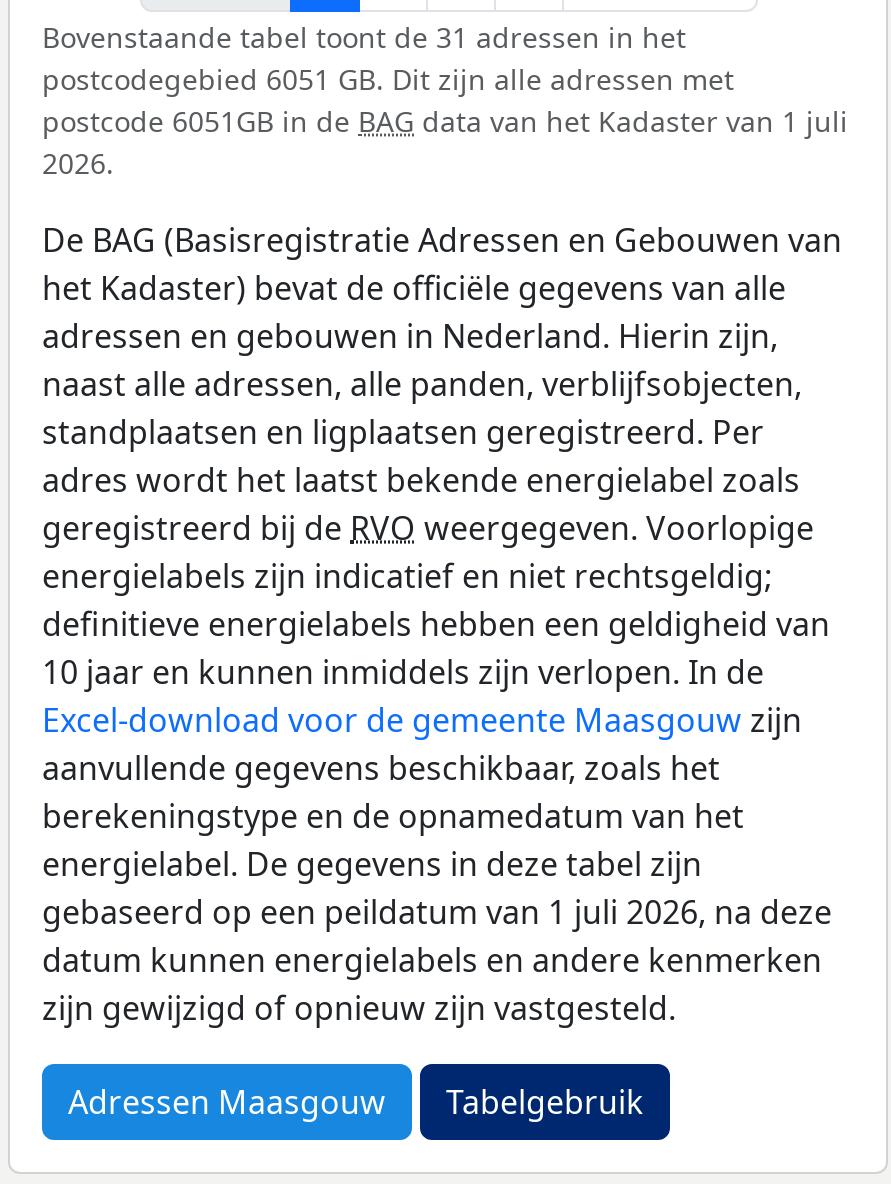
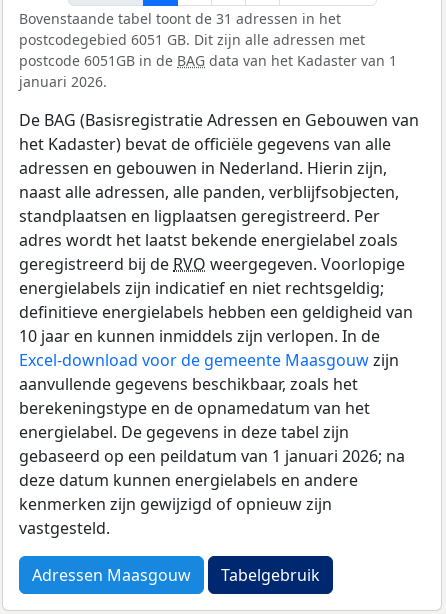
- postcode 6051GB in de BAG data van het Kadaster van 1 juli
- 2026.
+ postcode 6051GB in de BAG data van het Kadaster van 1
+ januari 2026.

- gebaseerd op een peildatum van 1 juli 2026, na deze
- datum kunnen energielabels en andere kenmerken
- zijn gewijzigd of opnieuw zijn vastgesteld.
+ gebaseerd op een peildatum van 1 januari 2026; na
+ deze datum kunnen energielabels en andere
+ kenmerken zijn gewijzigd of opnieuw zijn
+ vastgesteld.
